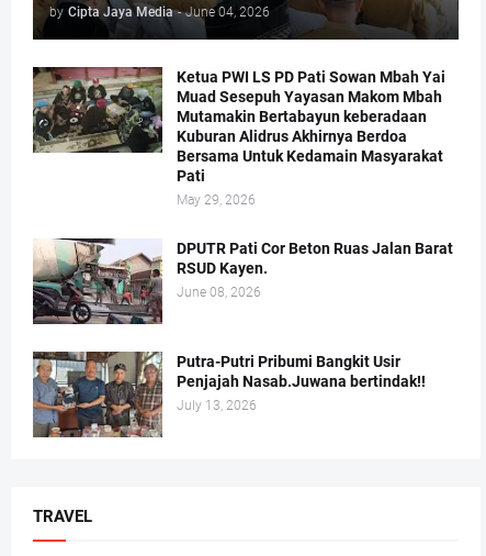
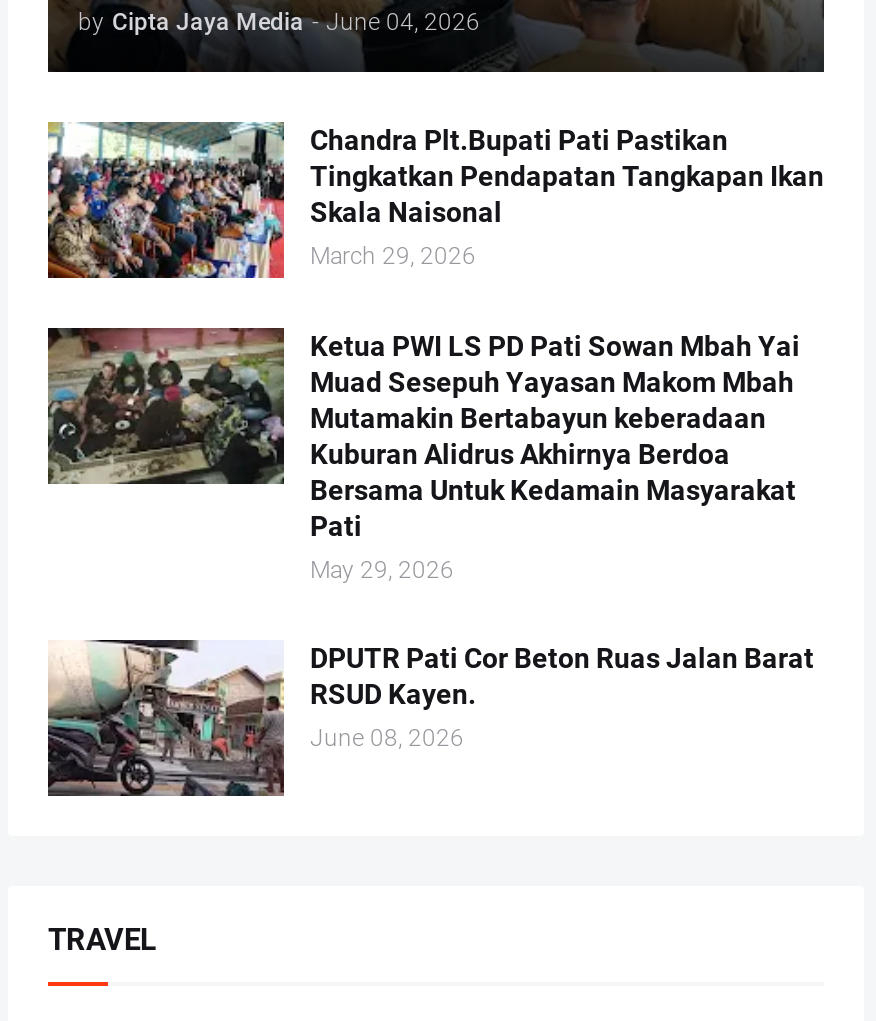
+ [image]
+ Chandra Plt.Bupati Pati Pastikan
+ Tingkatkan Pendapatan Tangkapan Ikan
+ Skala Naisonal
+ March 29, 2026

moved down: [image] | Ketua PWI LS PD Pati Sowan Mbah Yai | Muad Sesepuh Yayasan Makom Mbah | ... | RSUD Kayen. | June 08, 2026

- [image]
- Putra-Putri Pribumi Bangkit Usir
- Penjajah Nasab.Juwana bertindak!!
- July 13, 2026
